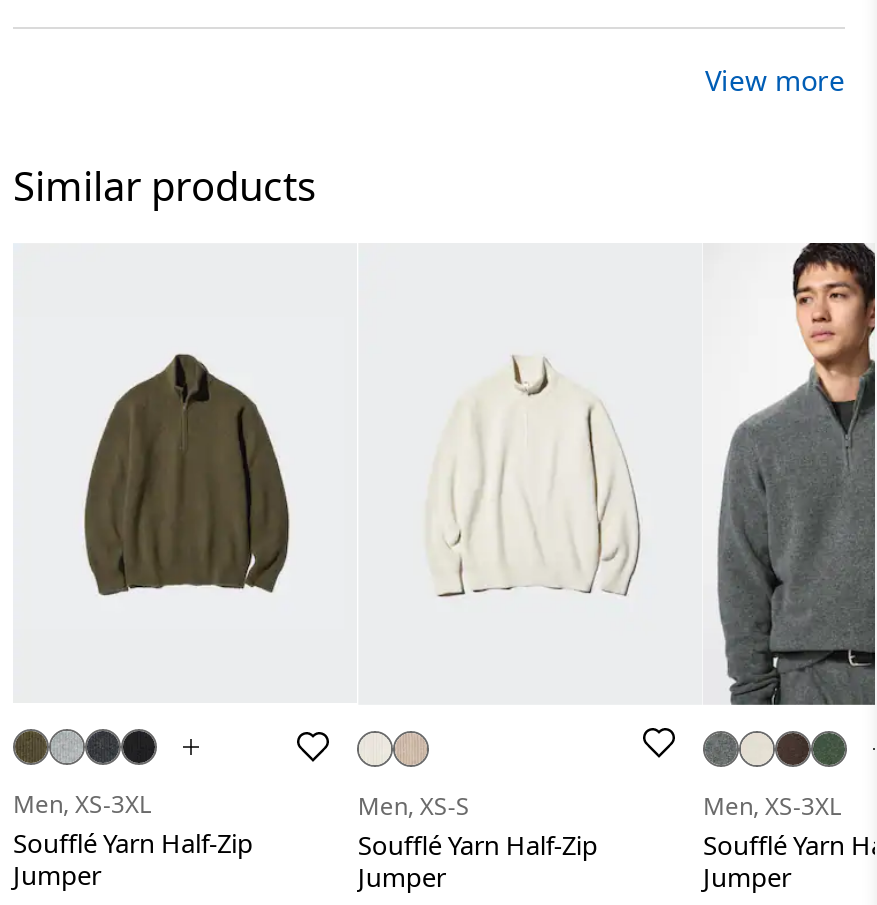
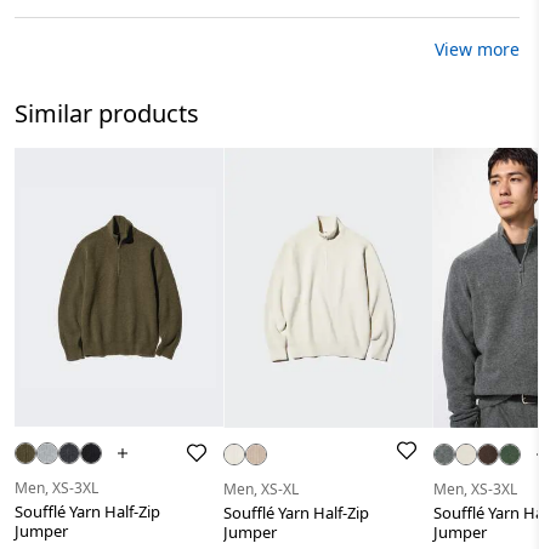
- Men, XS-S
+ Men, XS-XL
